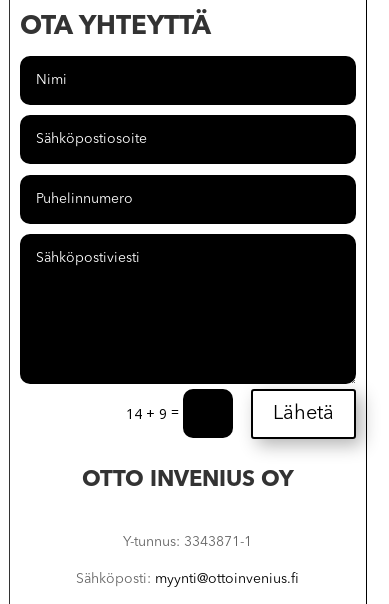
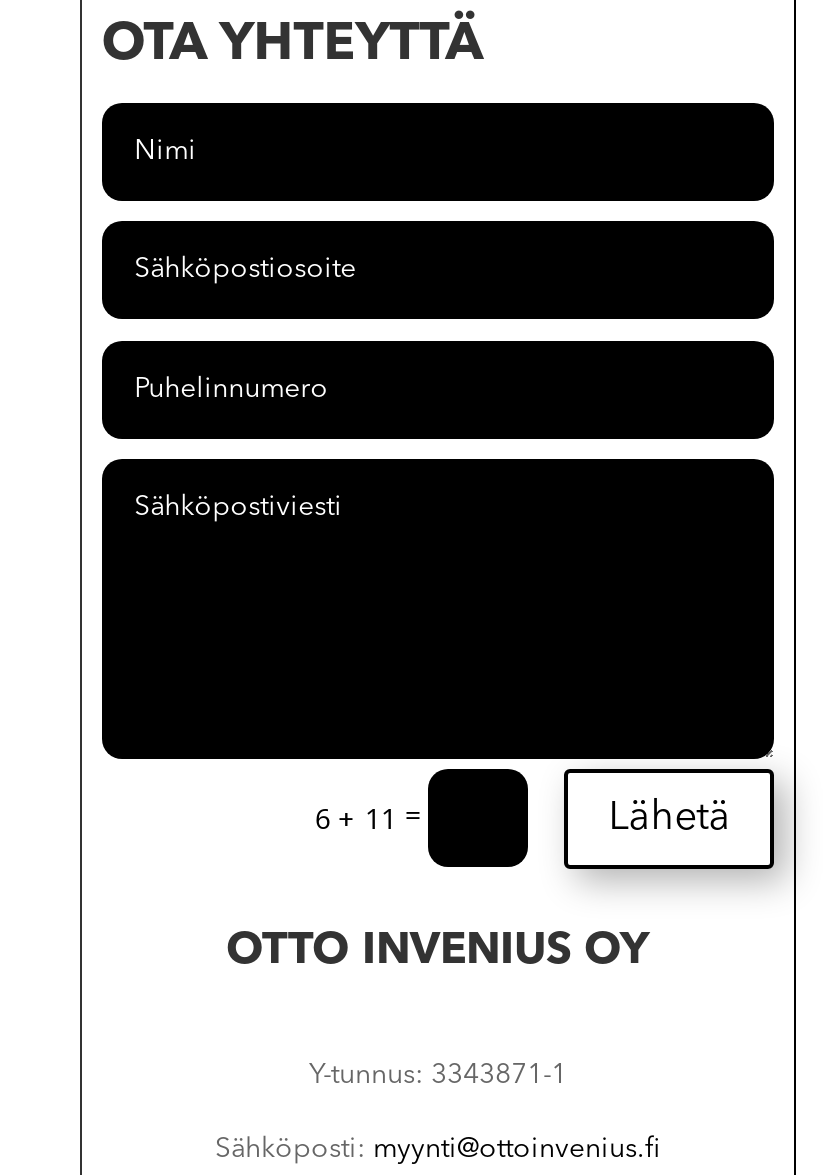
- 14 + 9 =
+ 6 + 11 =
